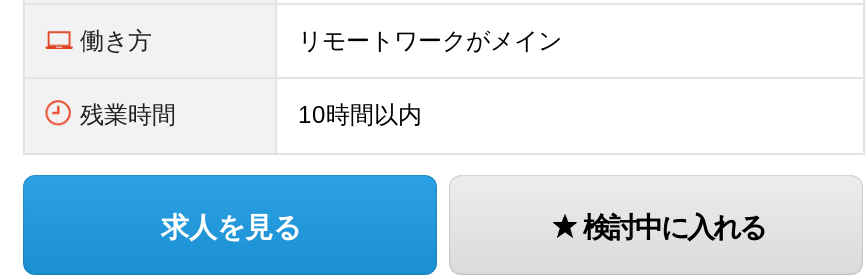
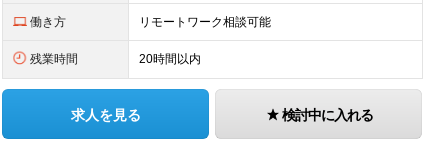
- リモートワークがメイン
+ リモートワーク相談可能

- 10時間以内
+ 20時間以内
